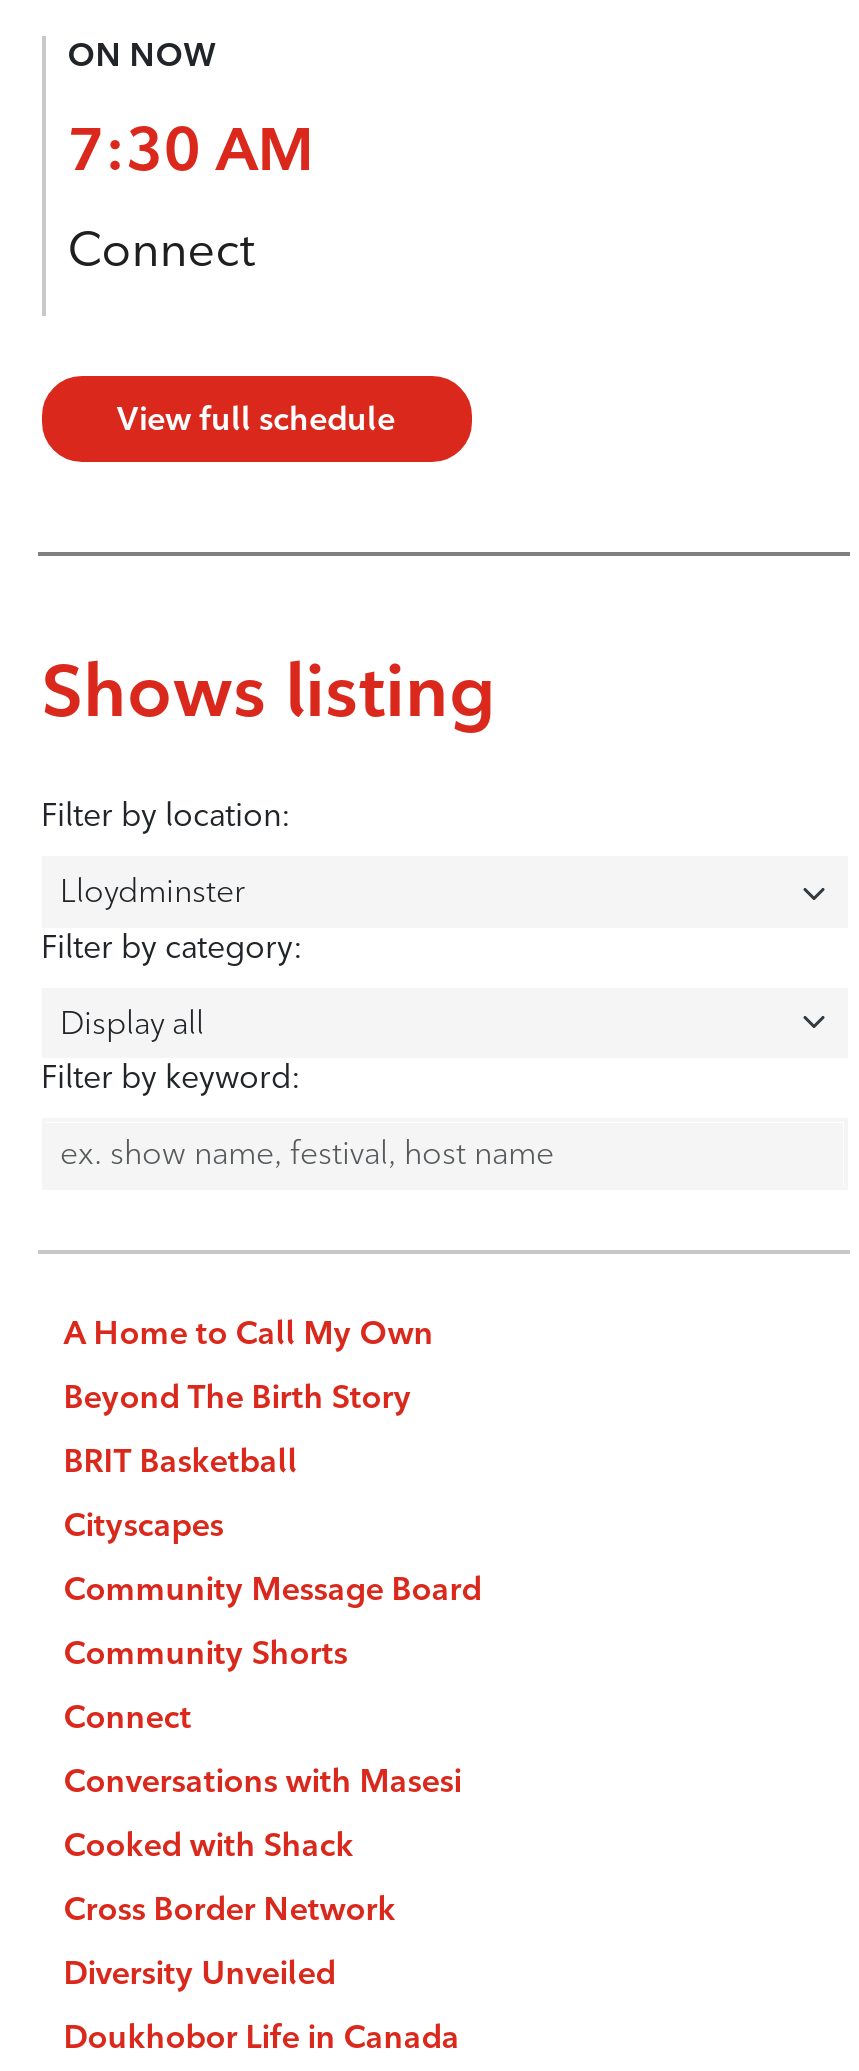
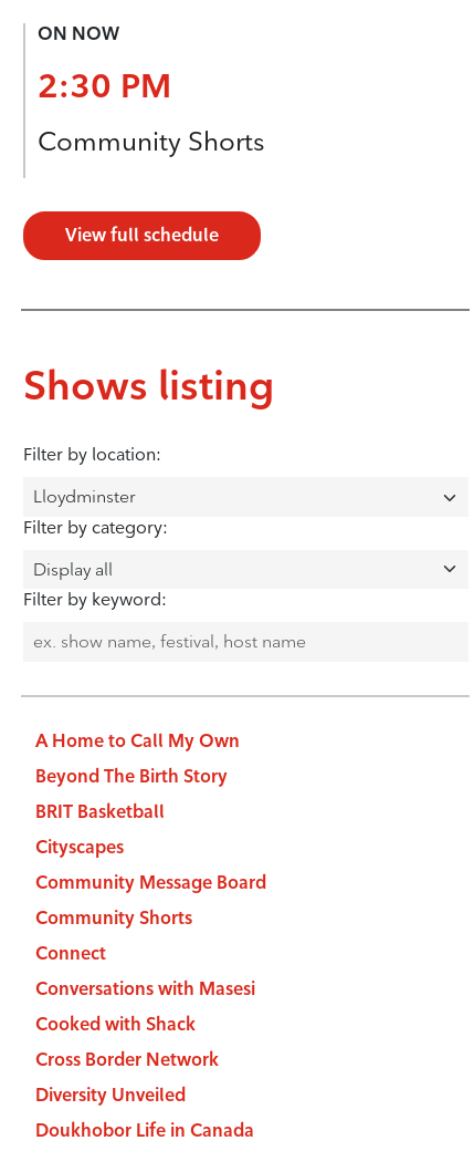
- 7:30 AM
+ 2:30 PM

- Connect
+ Community Shorts
